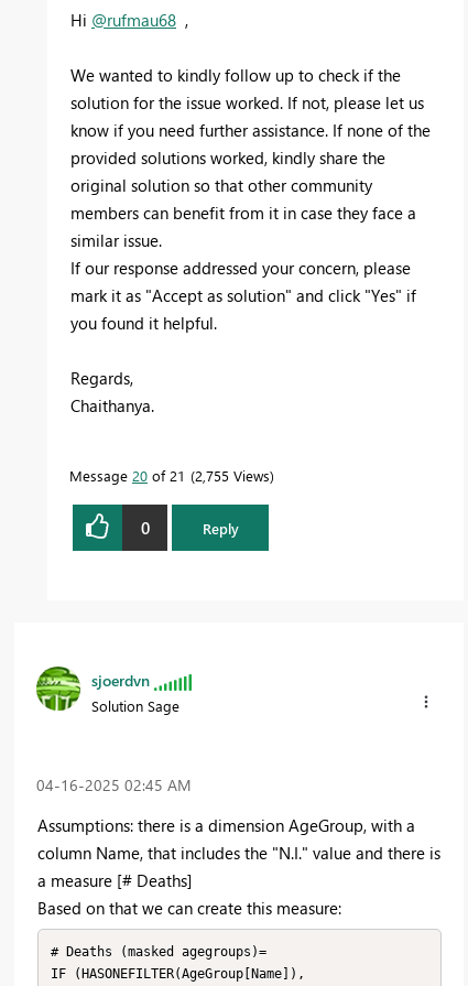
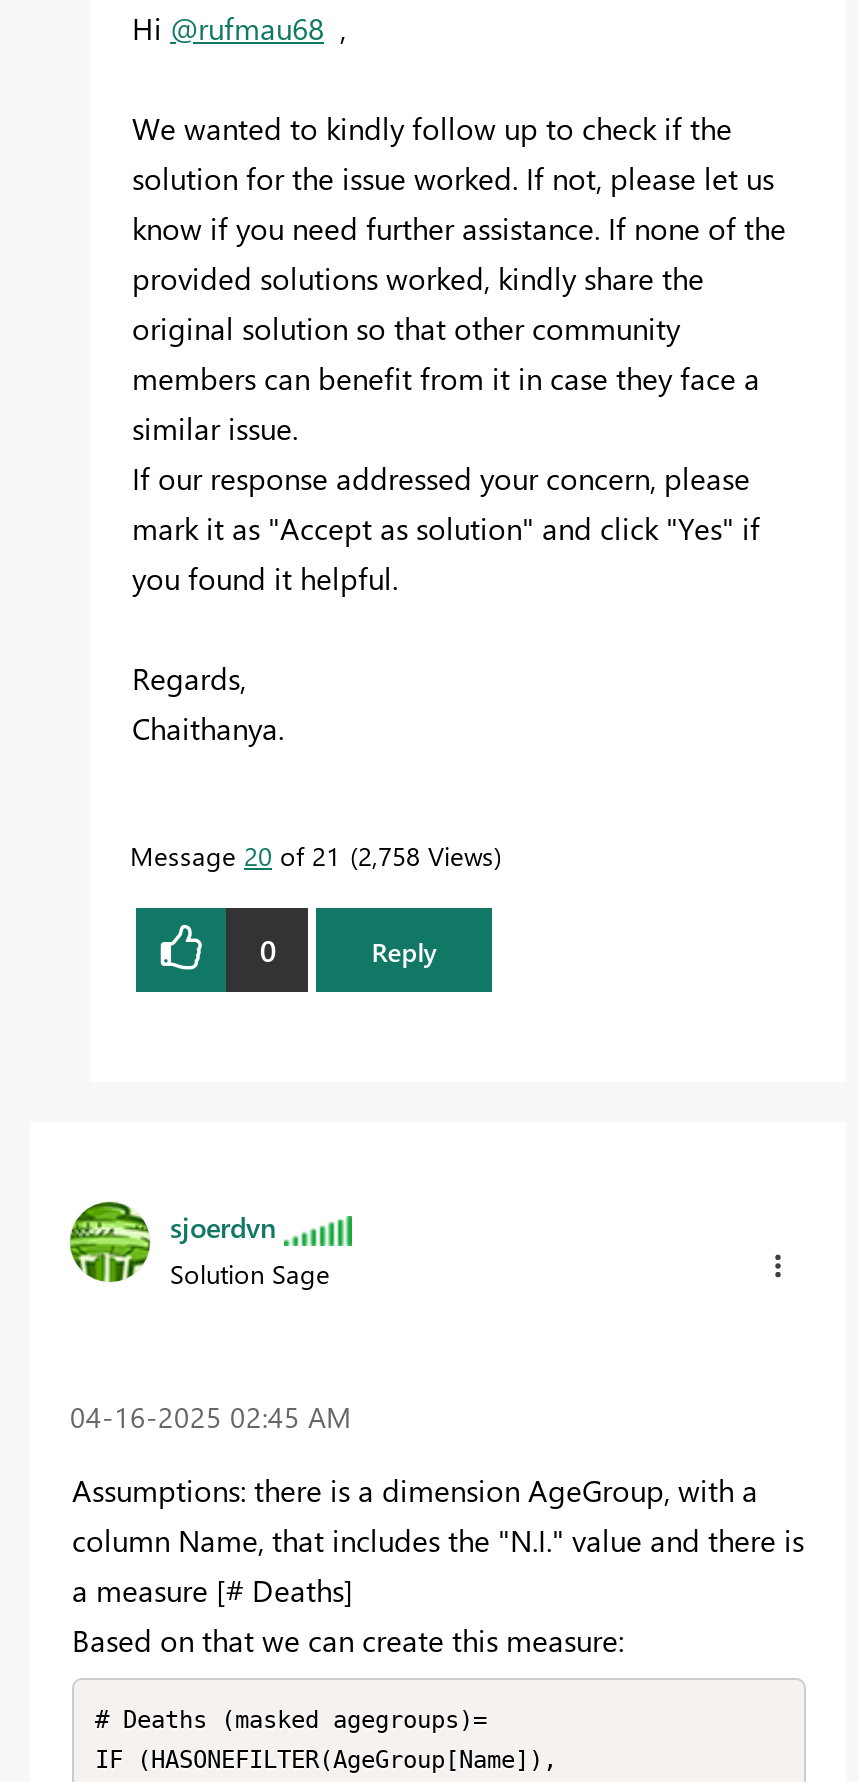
- Message 20 of 21 2,755 Views
+ Message 20 of 21 2,758 Views
